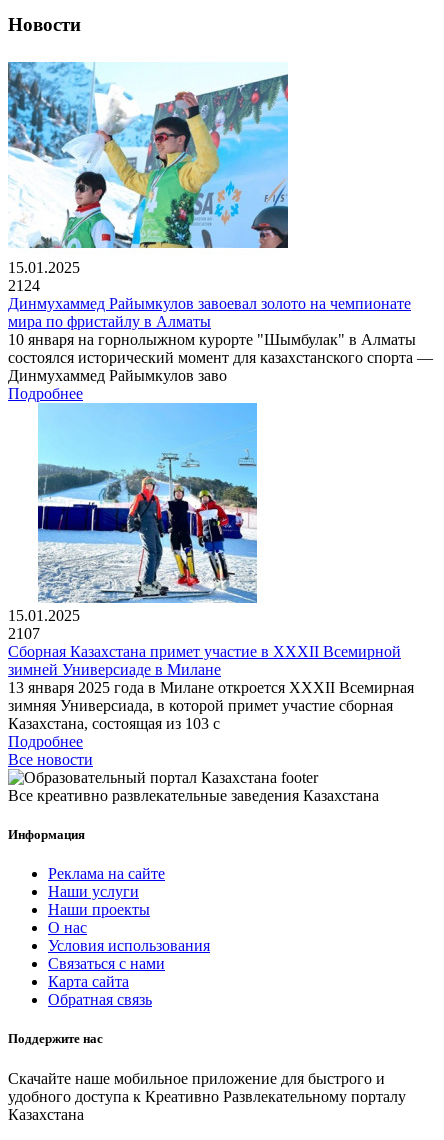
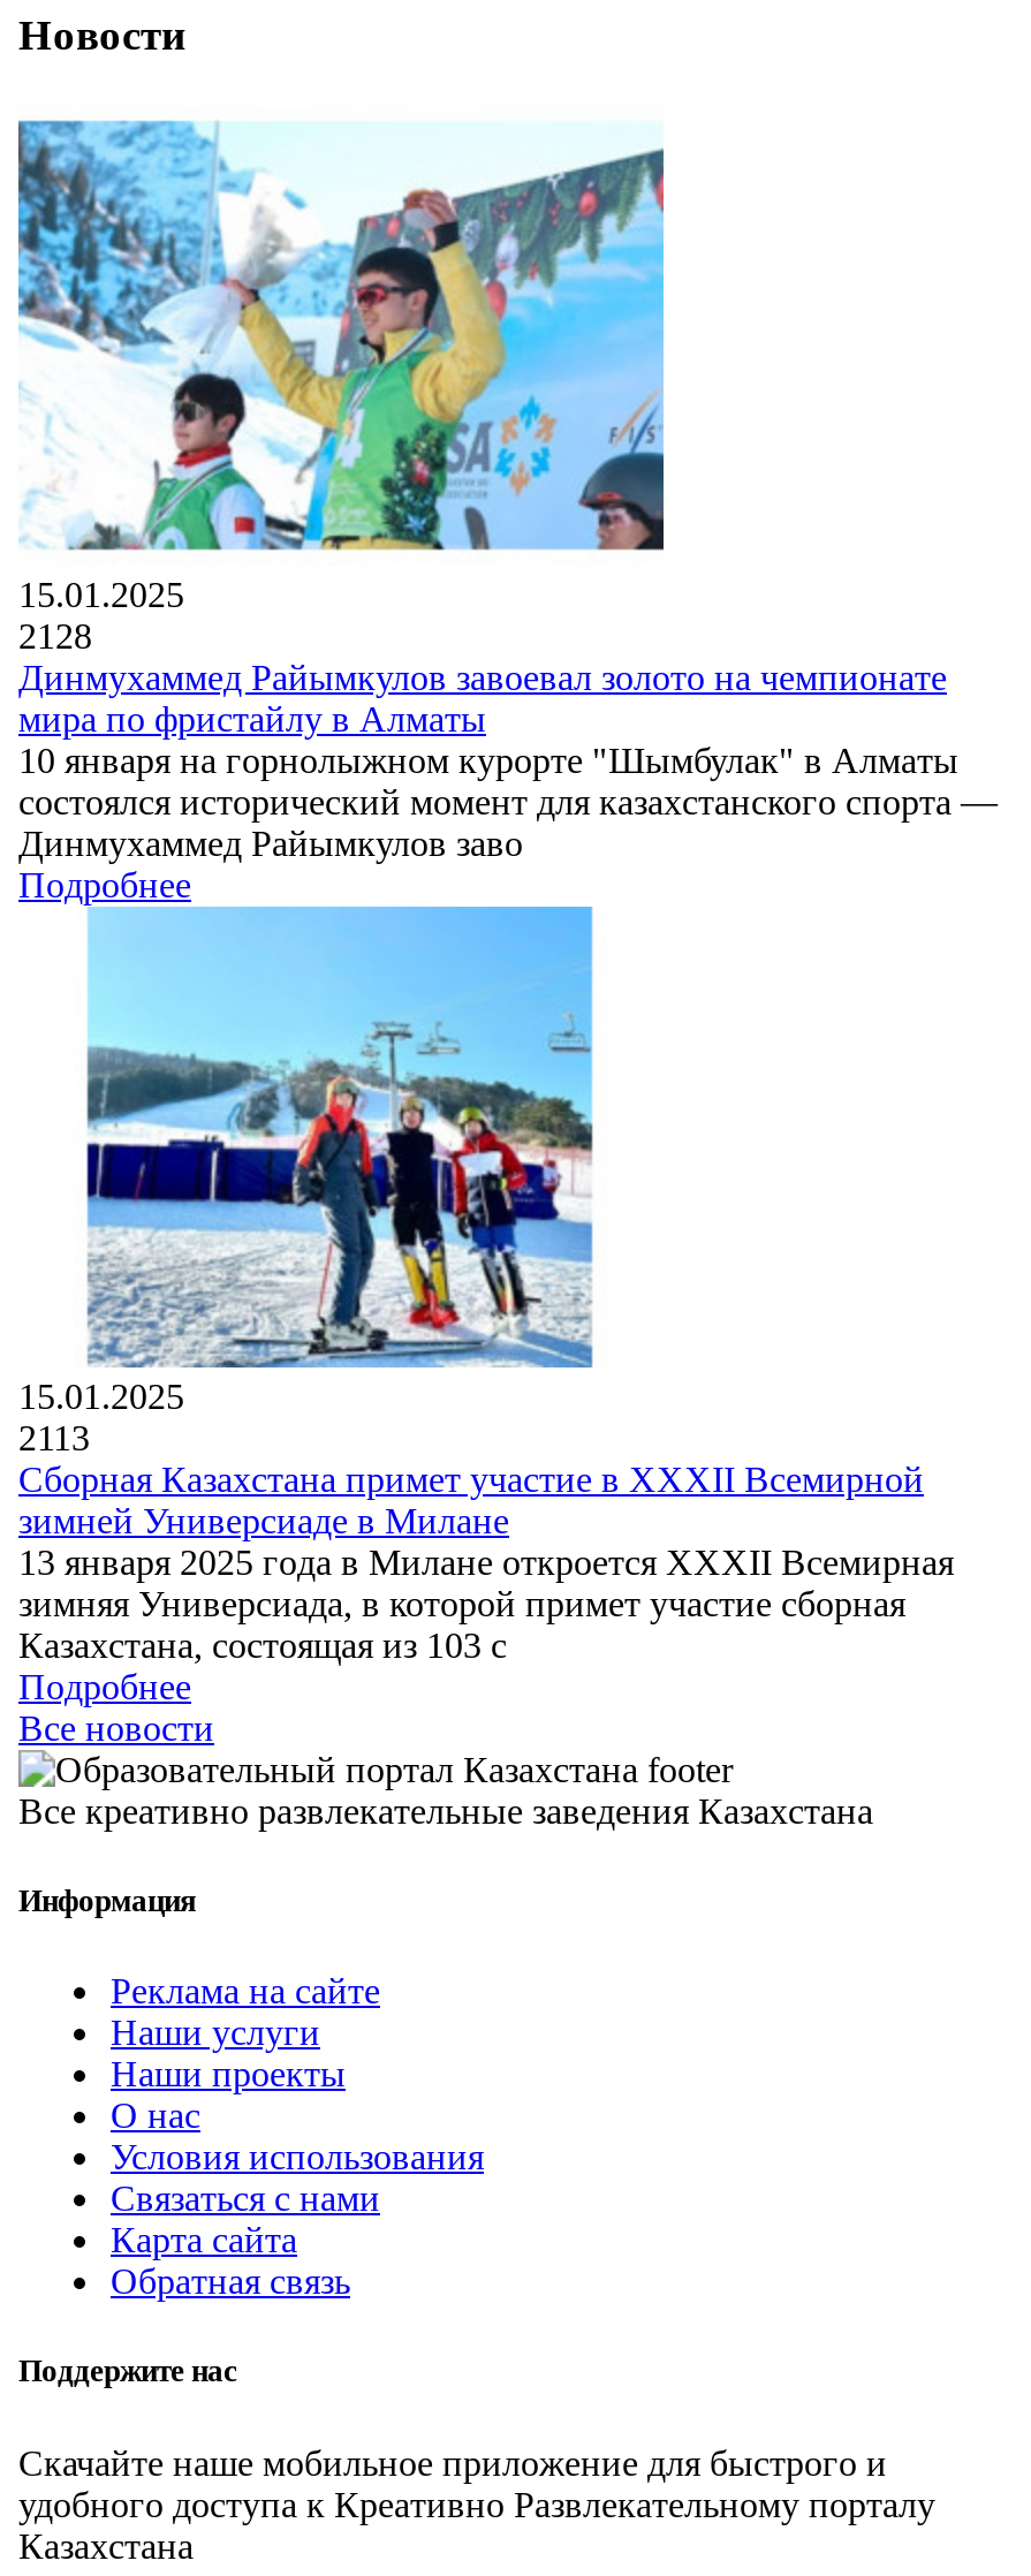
- 2124
+ 2128

- 2107
+ 2113
